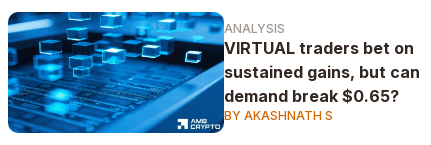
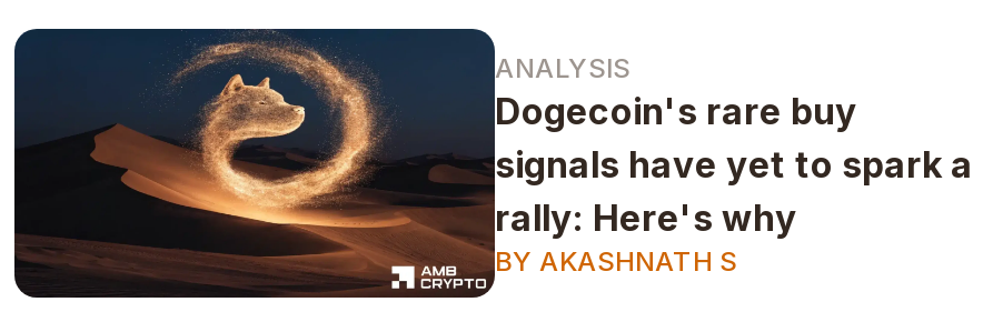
- [image]
- VIRTUAL traders bet on
- sustained gains, but can
- demand break $0.65?
+ [image]
+ Dogecoin's rare buy
+ signals have yet to spark a
+ rally: Here's why
